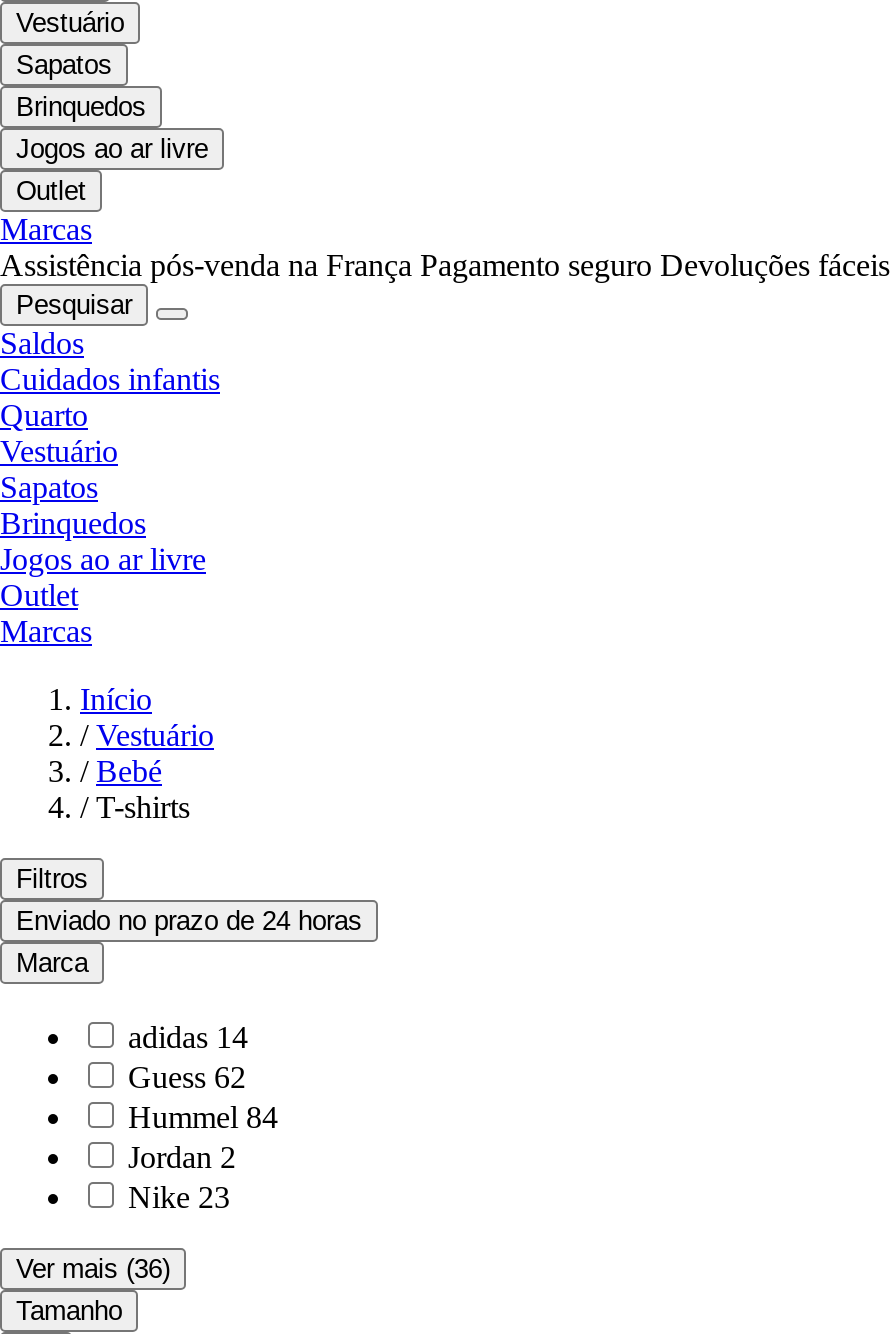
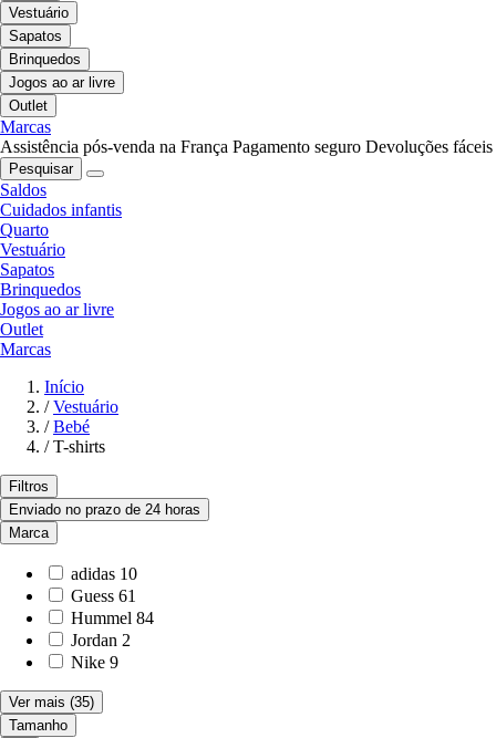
- adidas 14
+ adidas 10

- Guess 62
+ Guess 61

- Nike 23
+ Nike 9

- Ver mais (36)
+ Ver mais (35)
